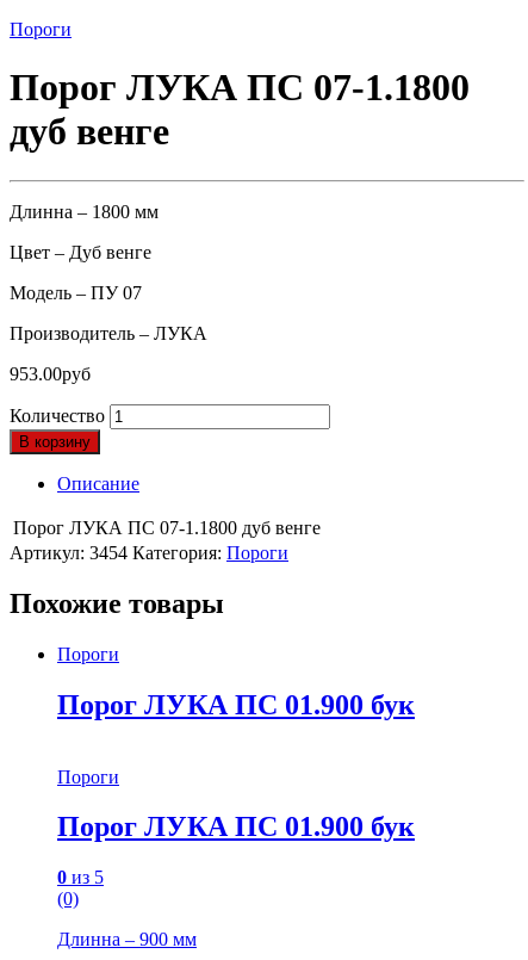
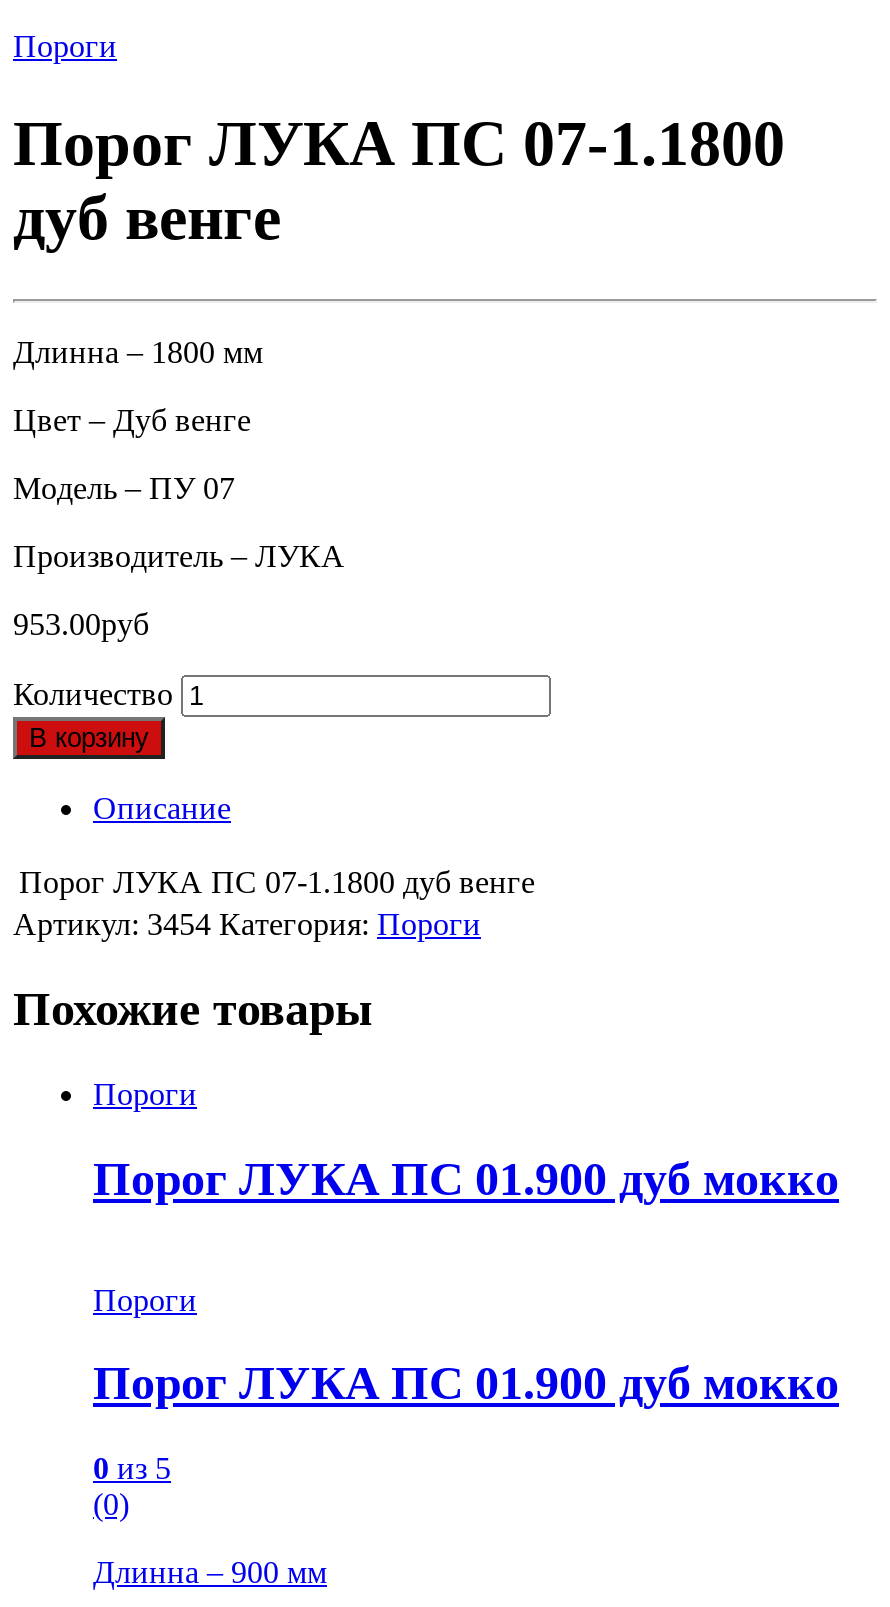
- Порог ЛУКА ПС 01.900 бук
+ Порог ЛУКА ПС 01.900 дуб мокко

- Порог ЛУКА ПС 01.900 бук
+ Порог ЛУКА ПС 01.900 дуб мокко
